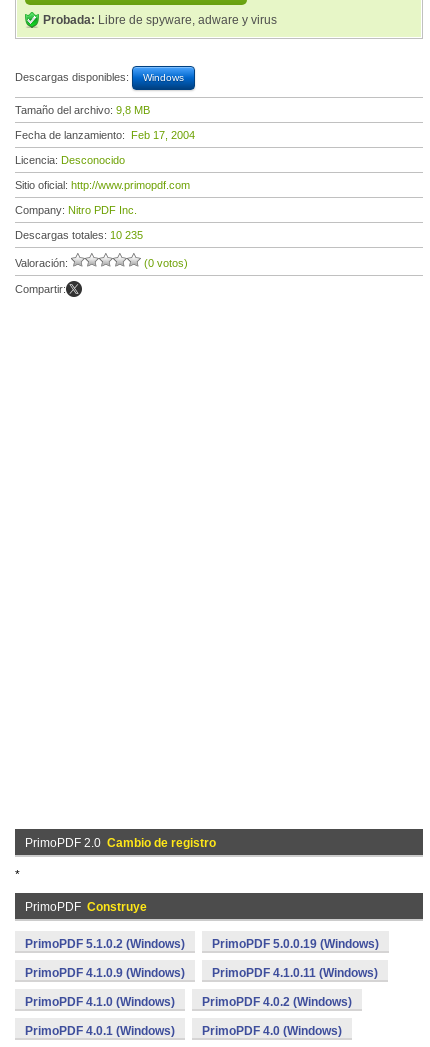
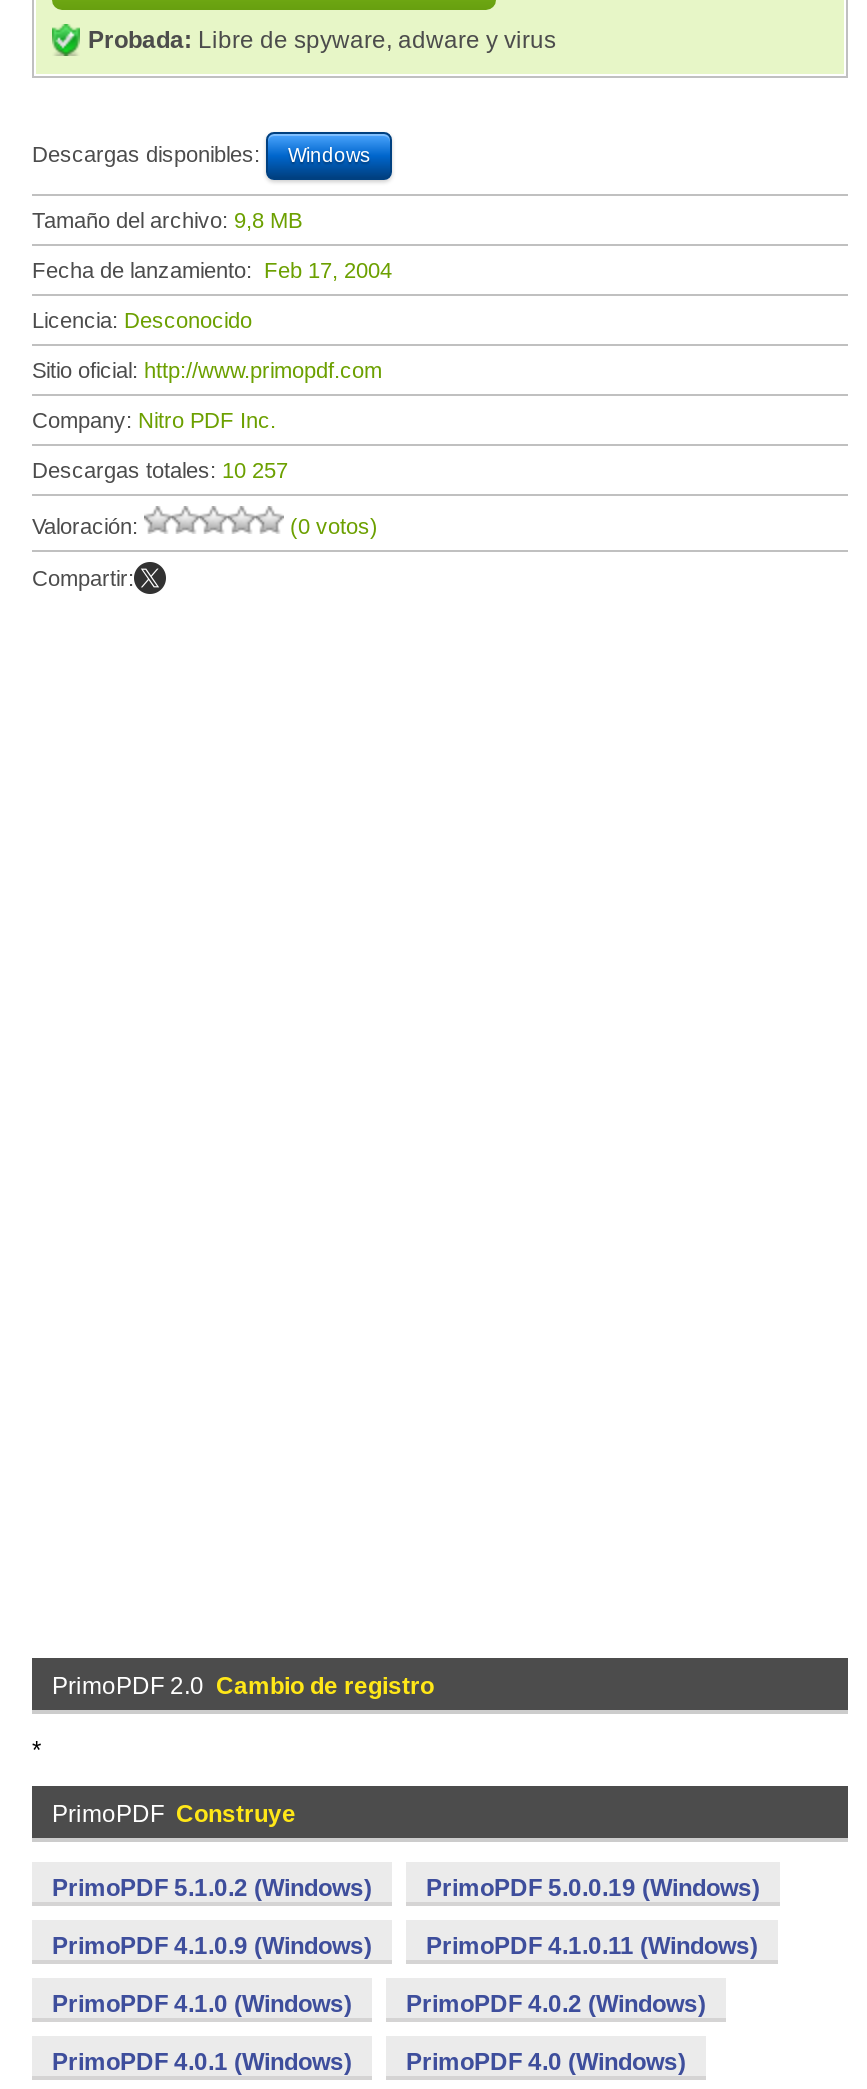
- Descargas totales: 10 235
+ Descargas totales: 10 257
